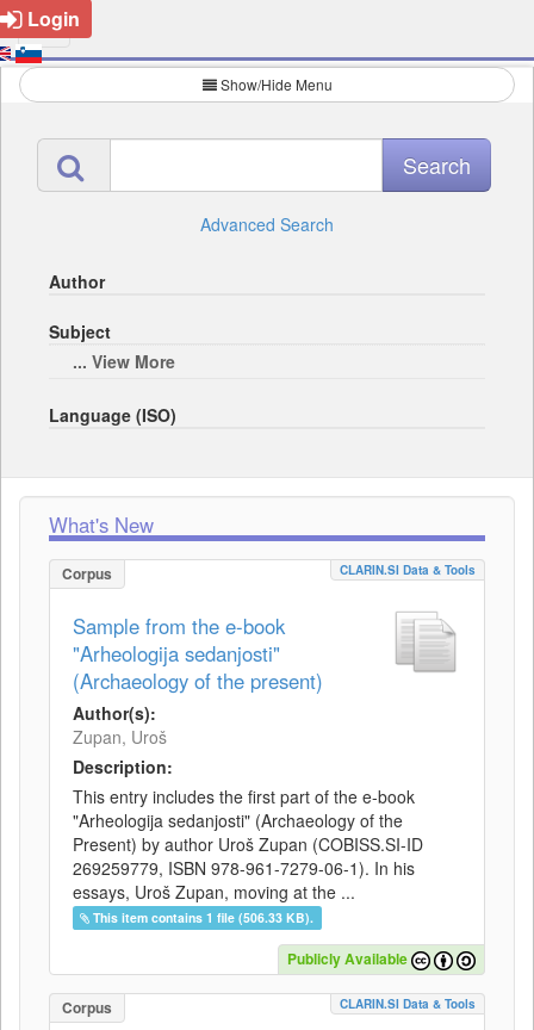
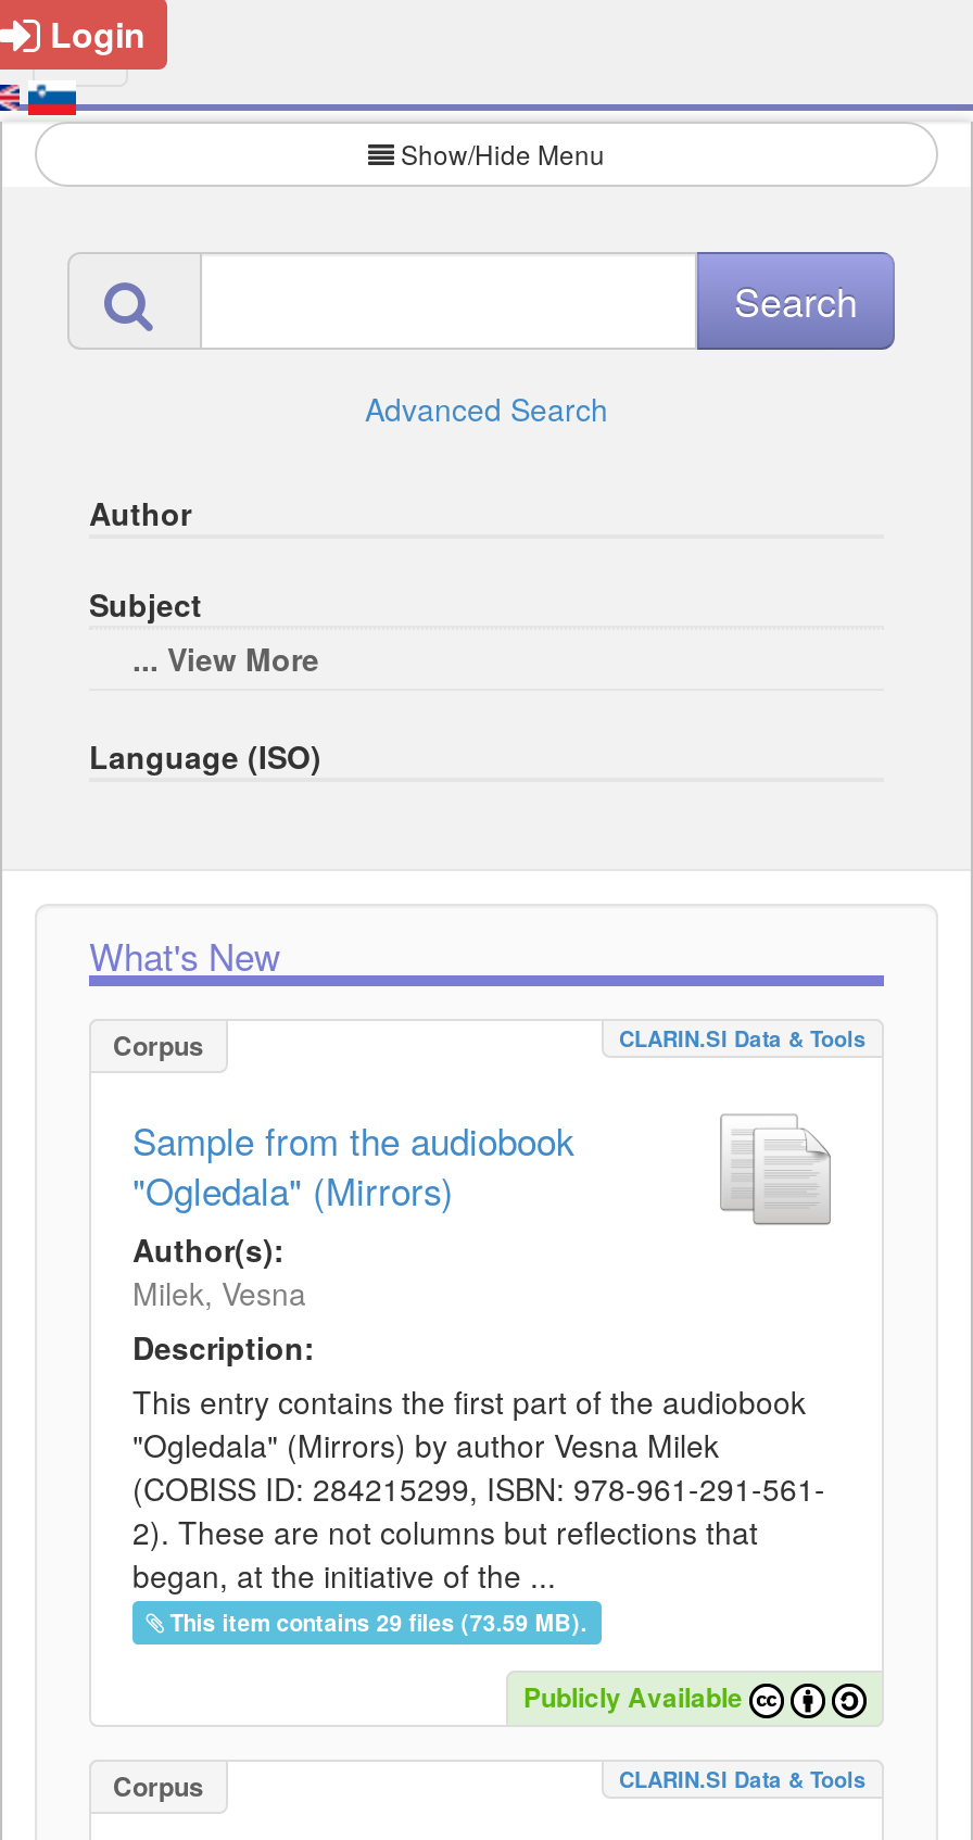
- Sample from the e-book
- "Arheologija sedanjosti"
- (Archaeology of the present)
+ Sample from the audiobook
+ "Ogledala" (Mirrors)

- Zupan, Uroš
+ Milek, Vesna

- This entry includes the first part of the e-book
- "Arheologija sedanjosti" (Archaeology of the
- Present) by author Uroš Zupan (COBISS.SI-ID
- 269259779, ISBN 978-961-7279-06-1). In his
- essays, Uroš Zupan, moving at the ...
- This item contains 1 file (506.33 KB).
+ This entry contains the first part of the audiobook
+ "Ogledala" (Mirrors) by author Vesna Milek
+ (COBISS ID: 284215299, ISBN: 978-961-291-561-
+ 2). These are not columns but reflections that
+ began, at the initiative of the ...
+ This item contains 29 files (73.59 MB).
